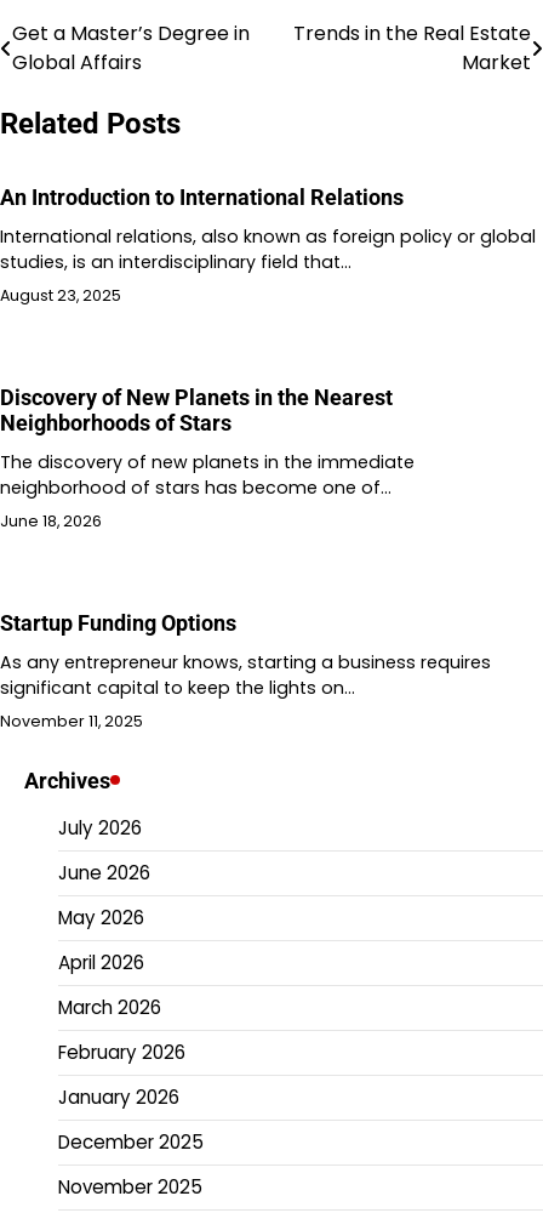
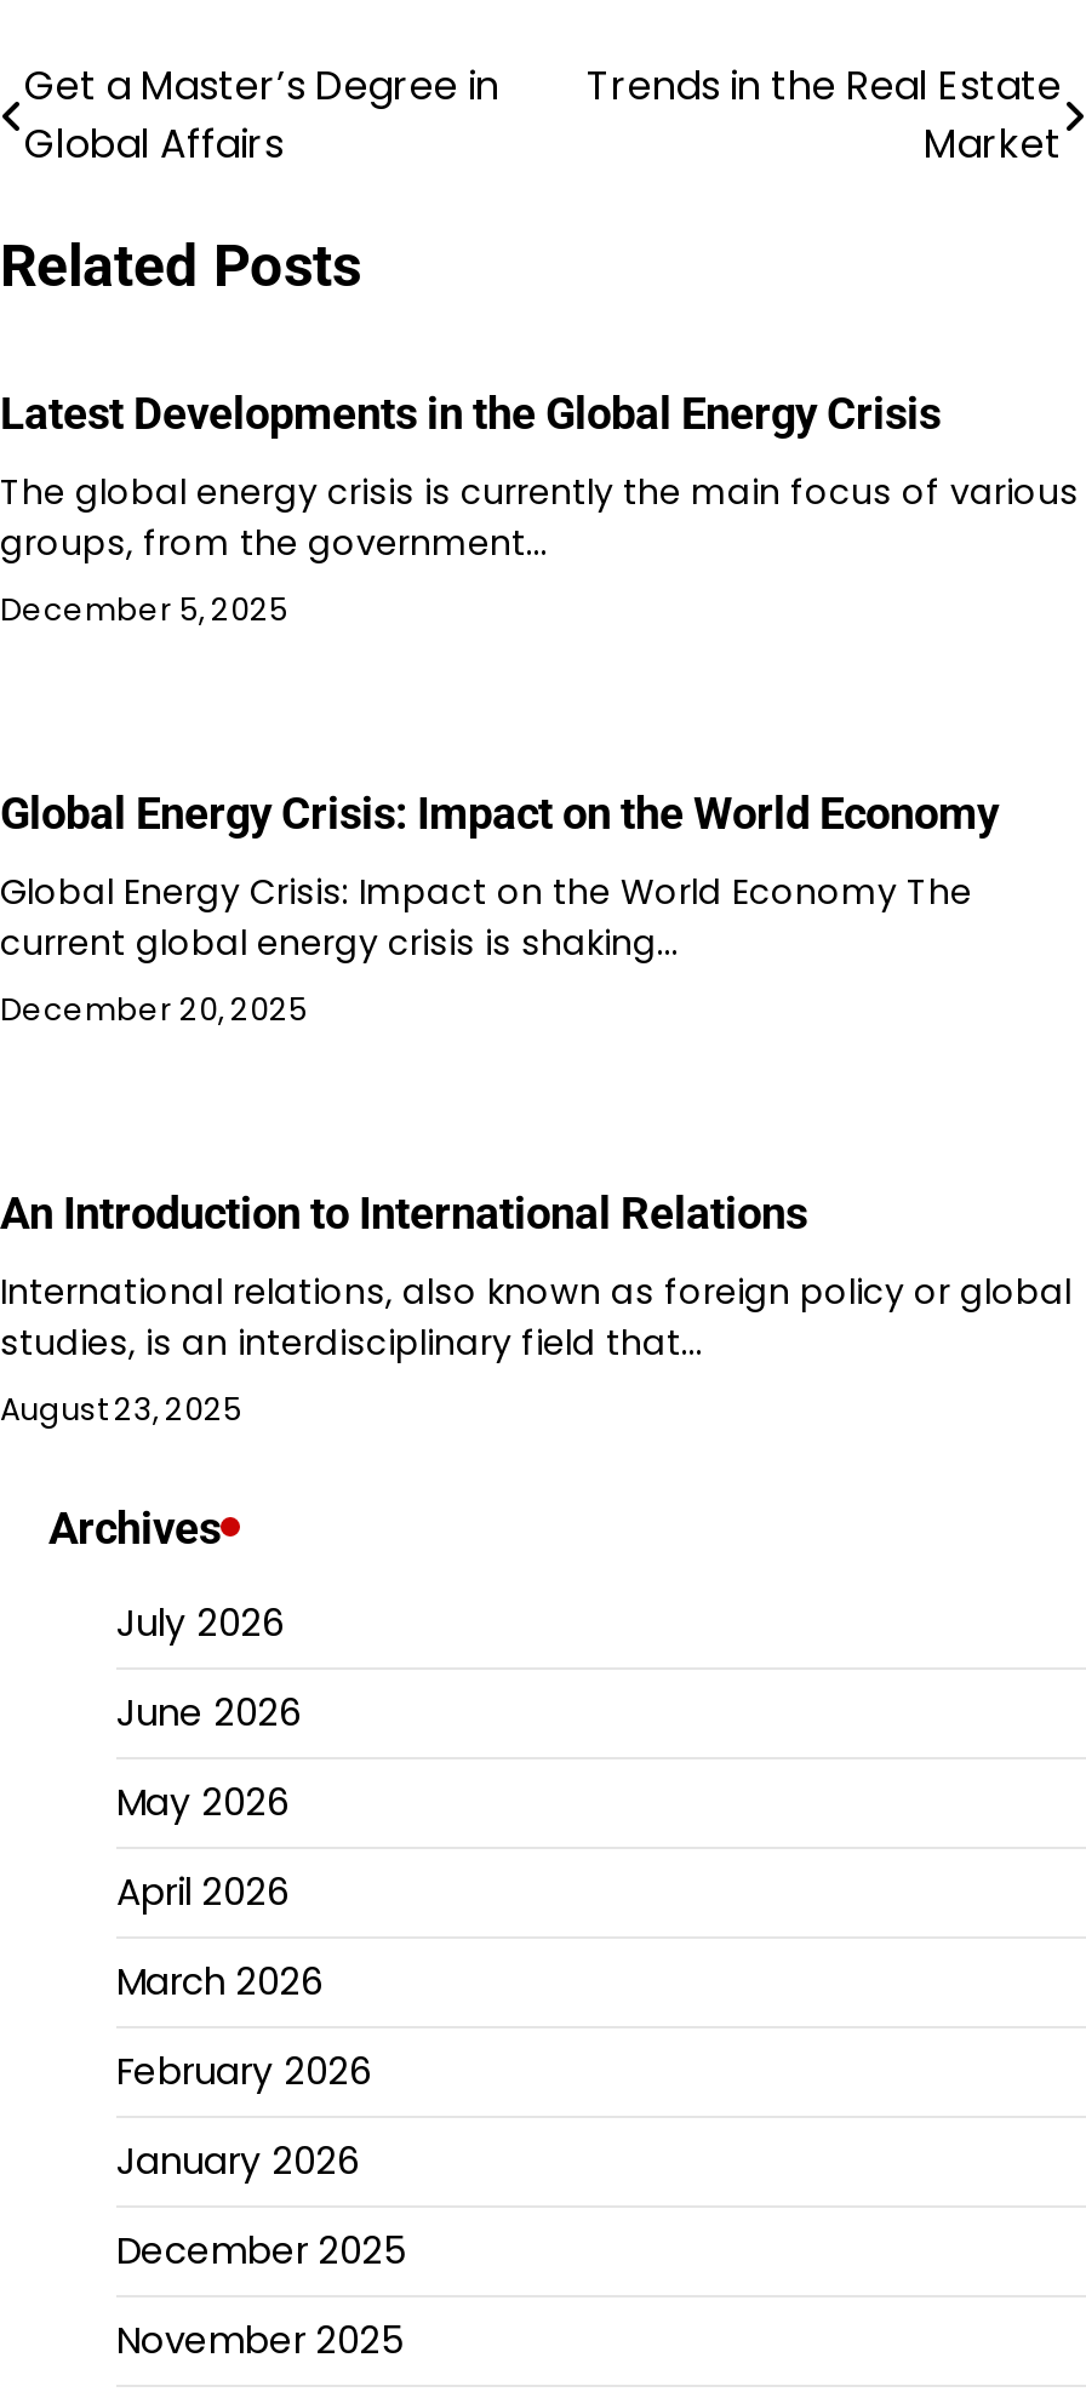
+ Latest Developments in the Global Energy Crisis
+ The global energy crisis is currently the main focus of various
+ groups, from the government…
+ December 5, 2025

+ Global Energy Crisis: Impact on the World Economy
+ Global Energy Crisis: Impact on the World Economy The
+ current global energy crisis is shaking…
+ December 20, 2025

moved down: An Introduction to International Relations | International relations, also known as foreign policy or global | studies, is an interdisciplinary field that… | August 23, 2025

- Discovery of New Planets in the Nearest
- Neighborhoods of Stars
- The discovery of new planets in the immediate
- neighborhood of stars has become one of…
- June 18, 2026

- Startup Funding Options
- As any entrepreneur knows, starting a business requires
- significant capital to keep the lights on…
- November 11, 2025
